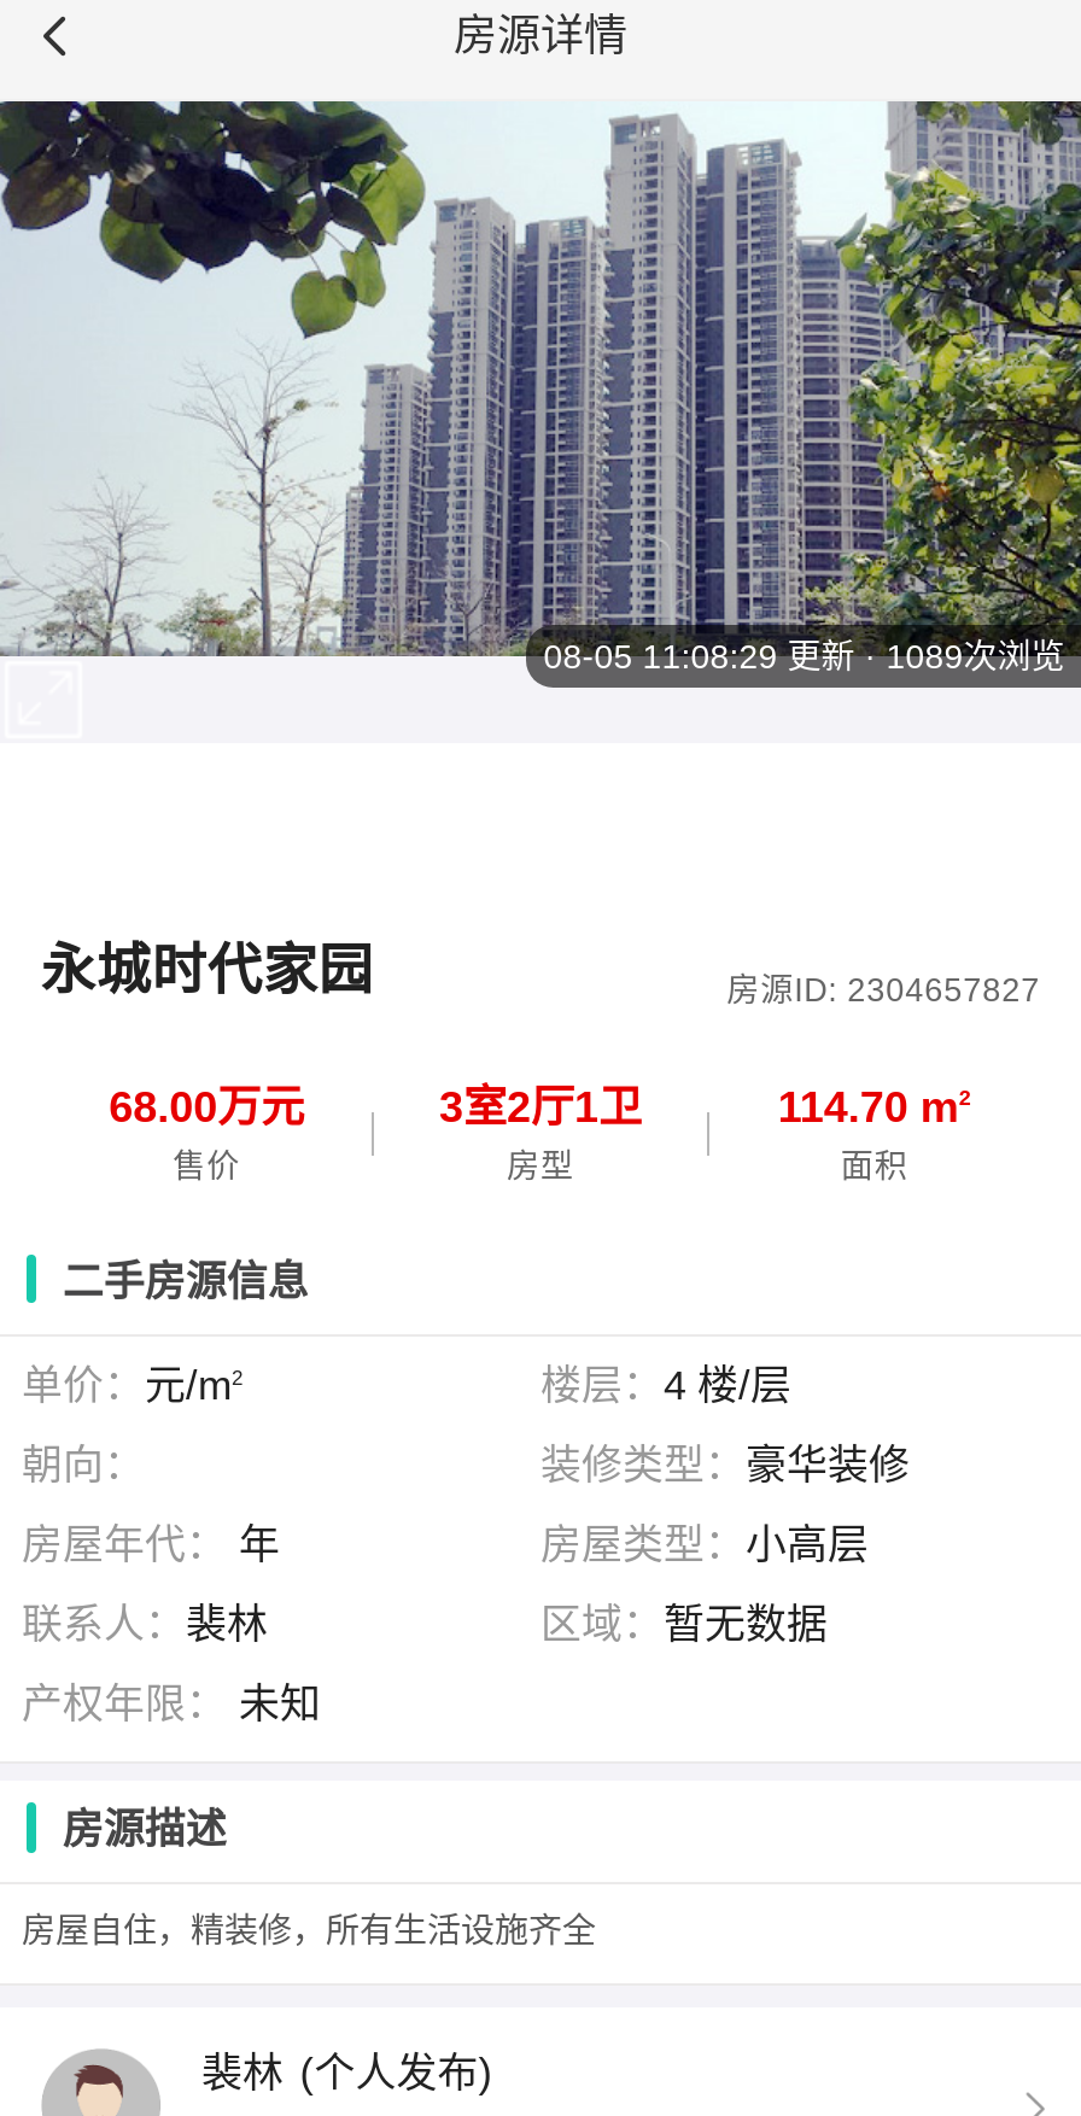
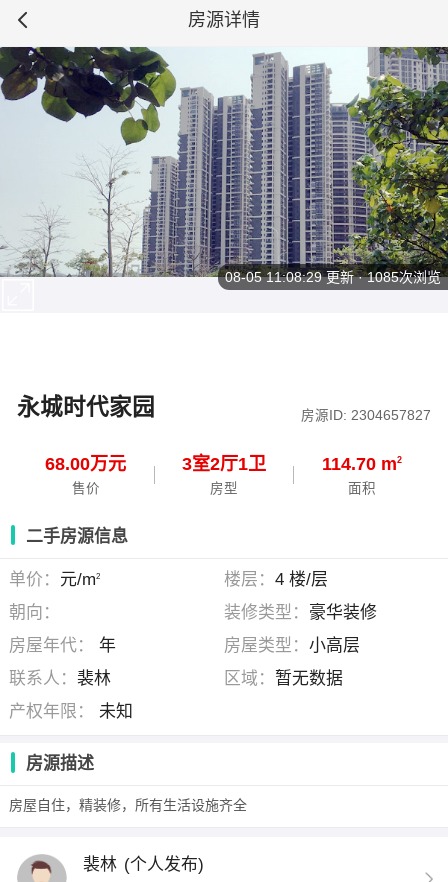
- 08-05 11:08:29更新 · 1089次浏览
+ 08-05 11:08:29更新 · 1085次浏览
